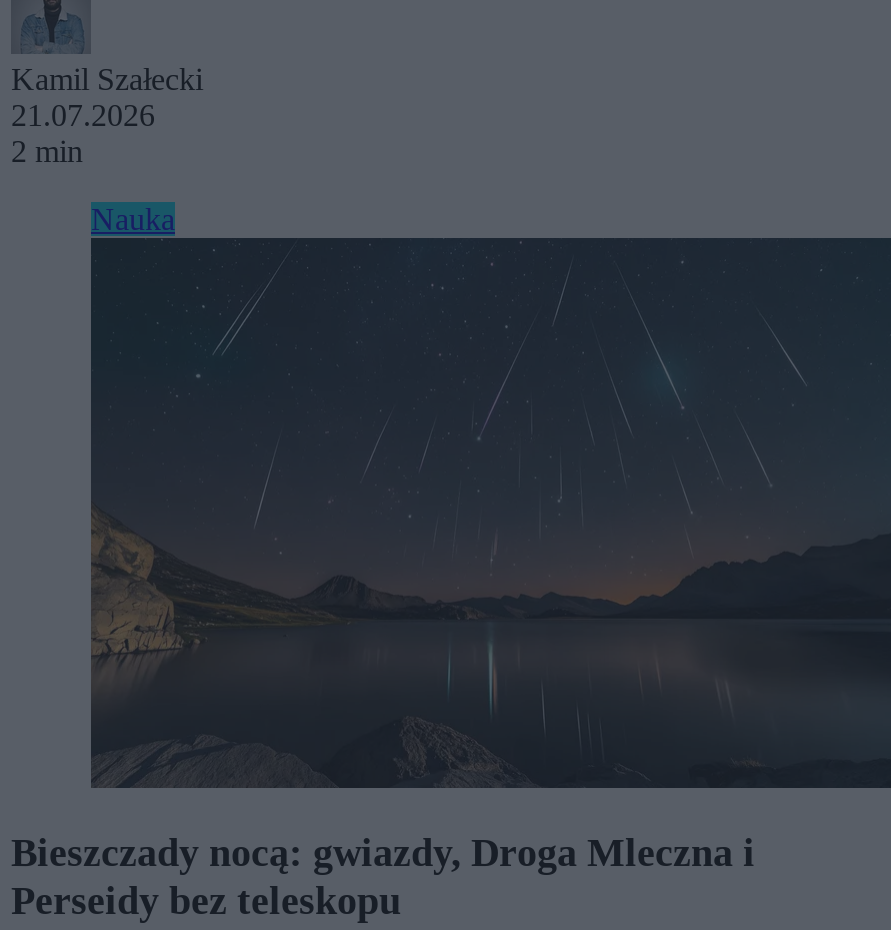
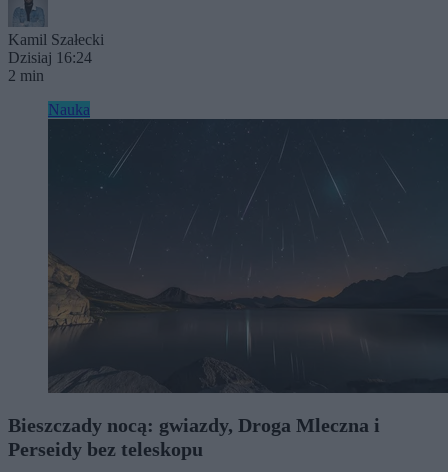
- 21.07.2026
+ Dzisiaj 16:24
